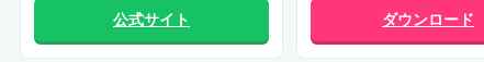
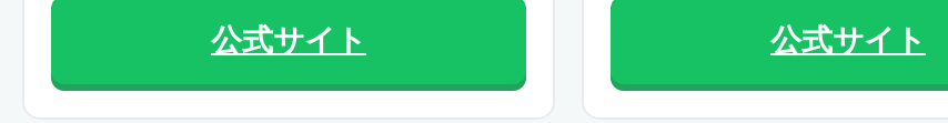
- ダウンロード
+ 公式サイト
